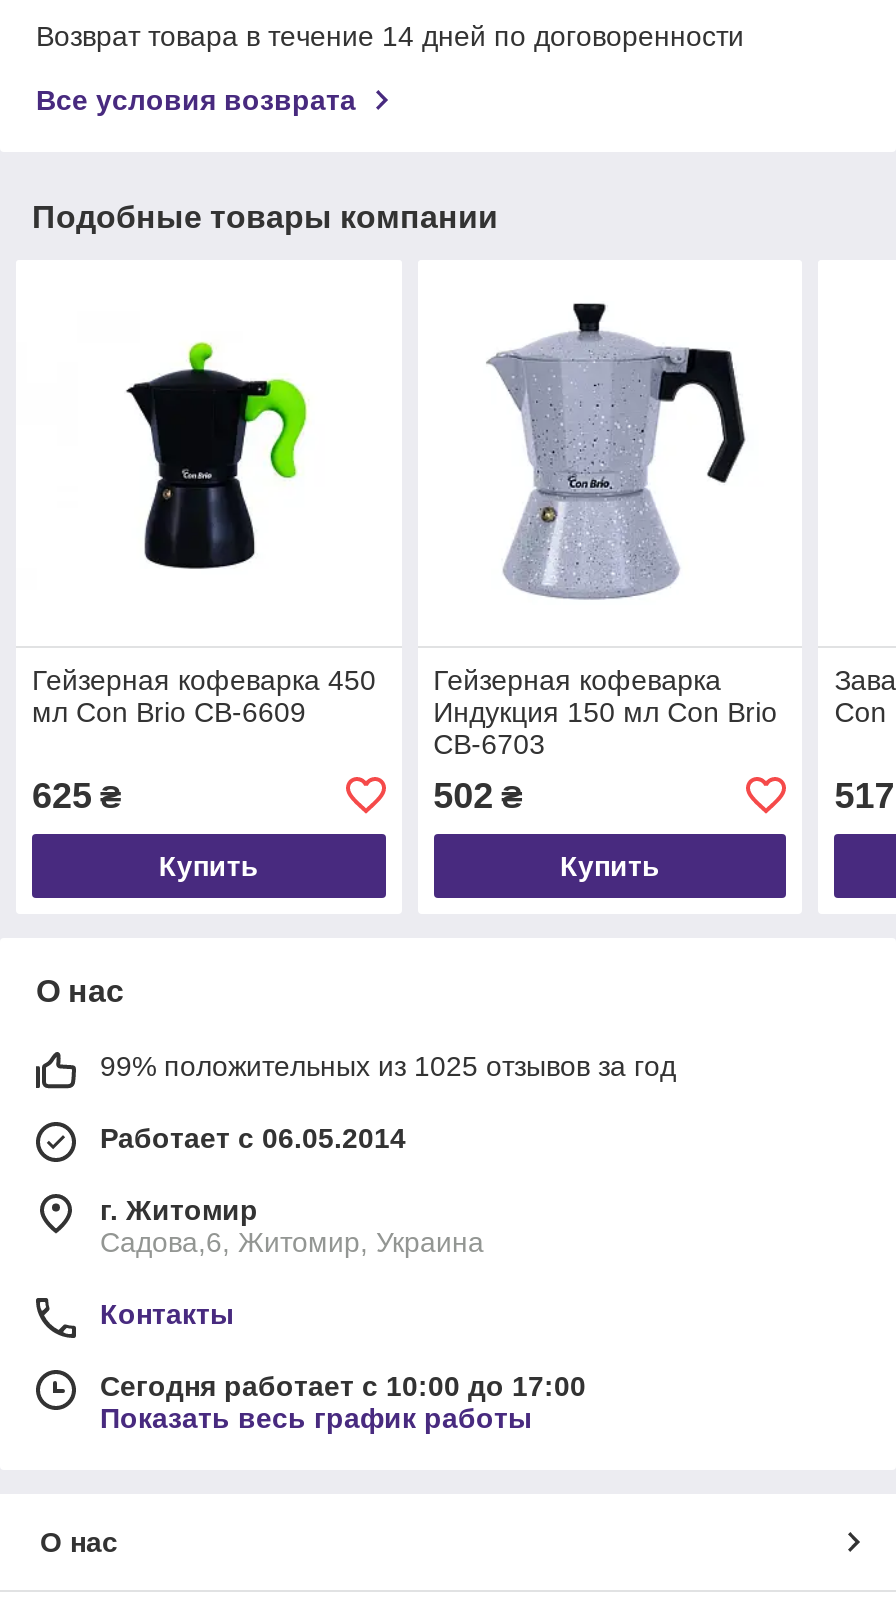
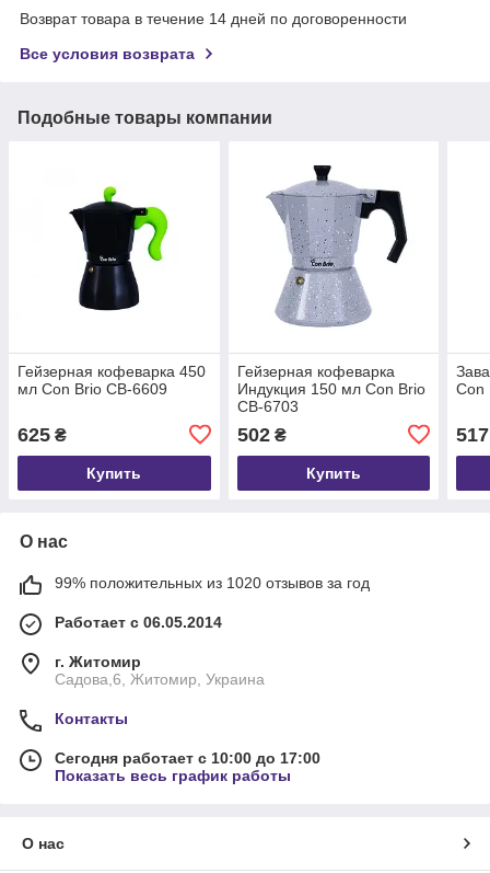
- 99% положительных из 1025 отзывов за год
+ 99% положительных из 1020 отзывов за год
